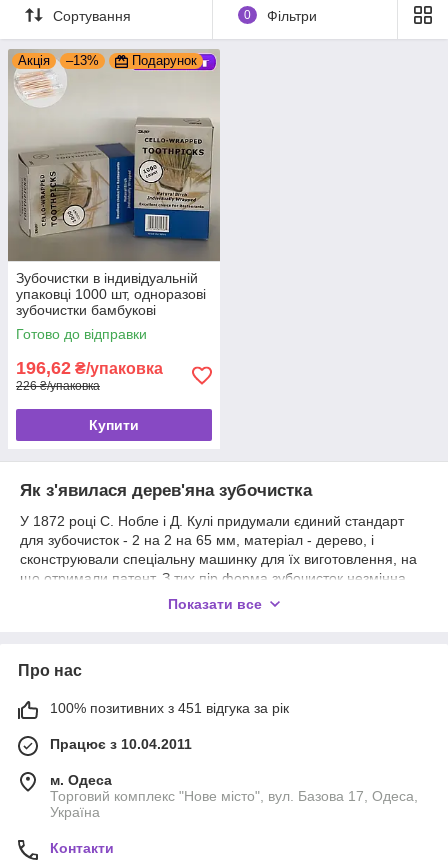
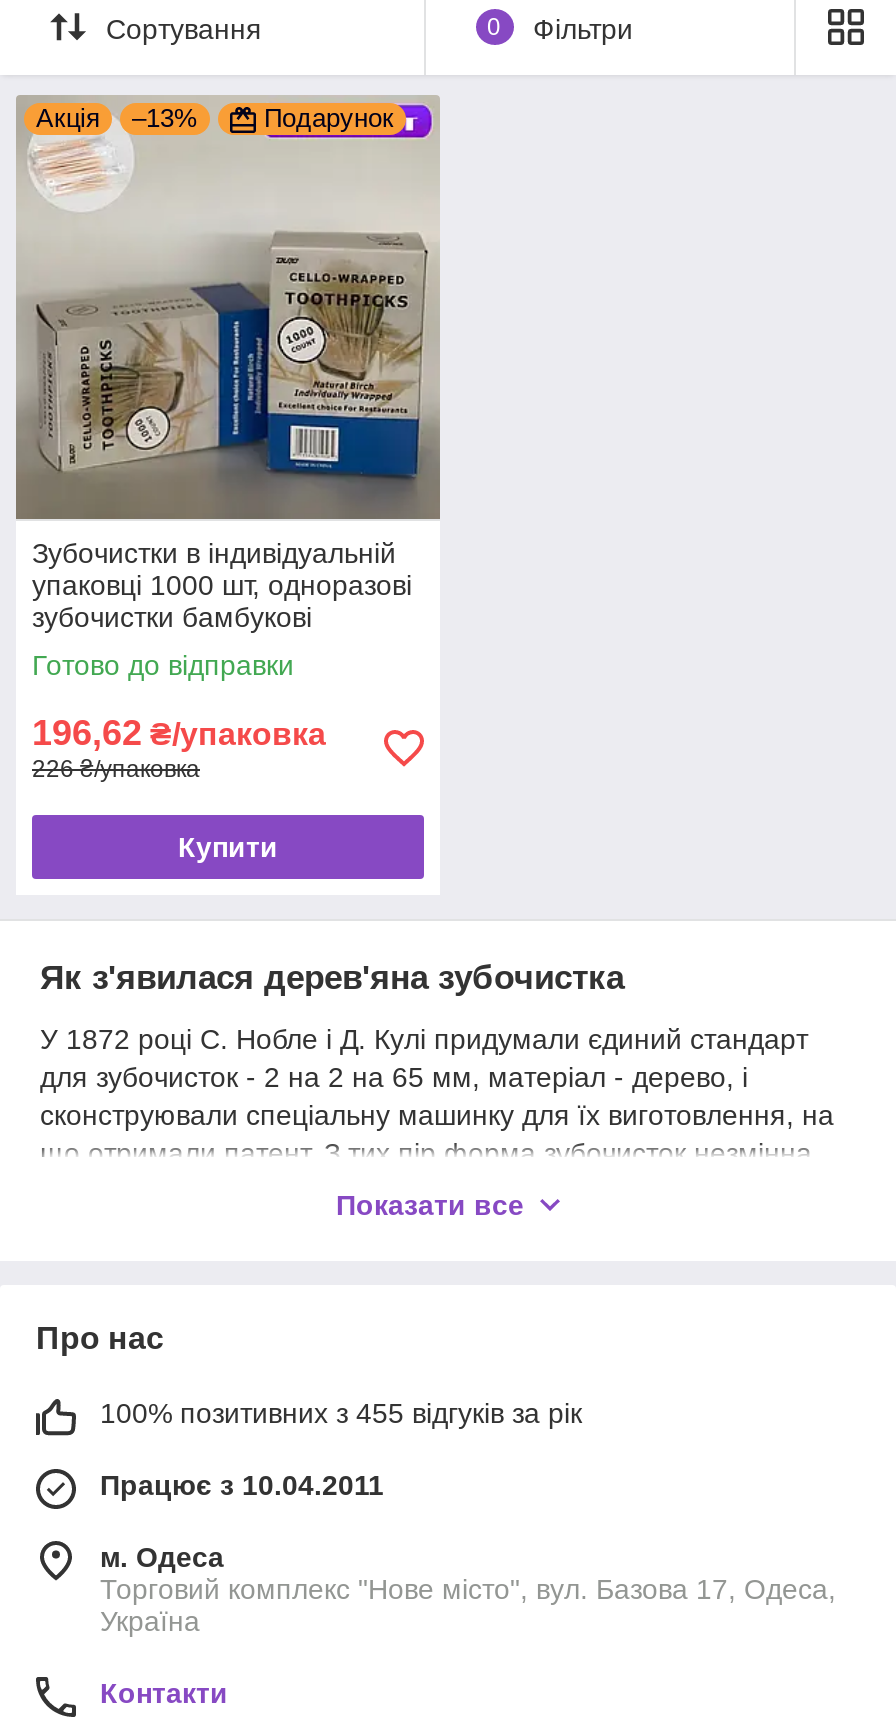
- 100% позитивних з 451 відгука за рік
+ 100% позитивних з 455 відгуків за рік
